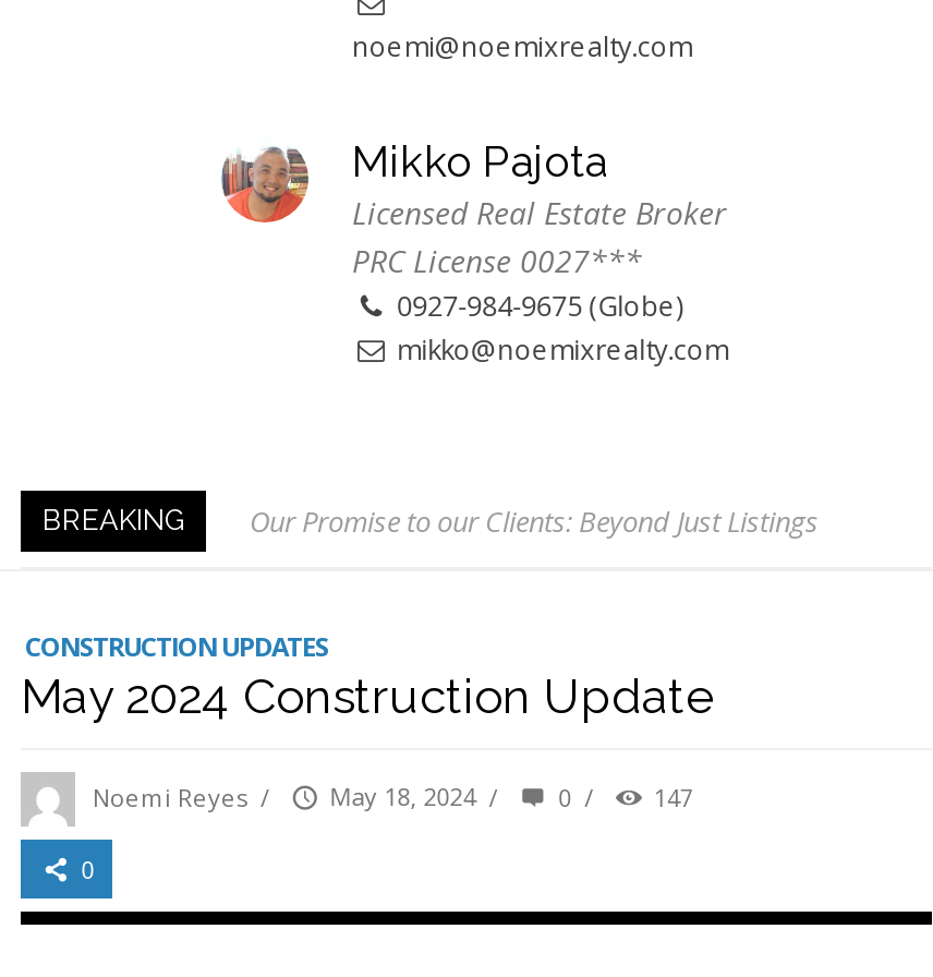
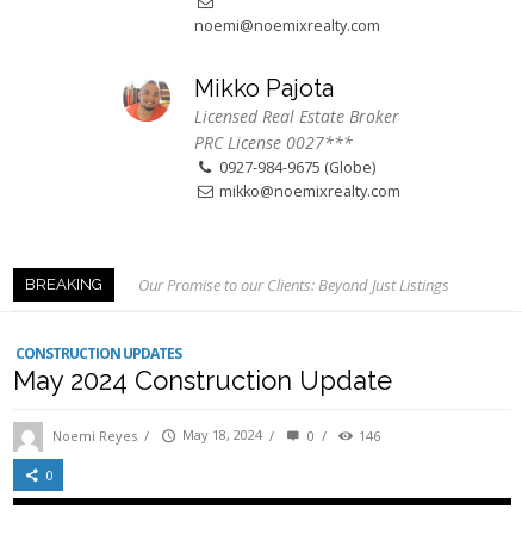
- Noemi Reyes / May 18, 2024 / 0 / 147
+ Noemi Reyes / May 18, 2024 / 0 / 146
